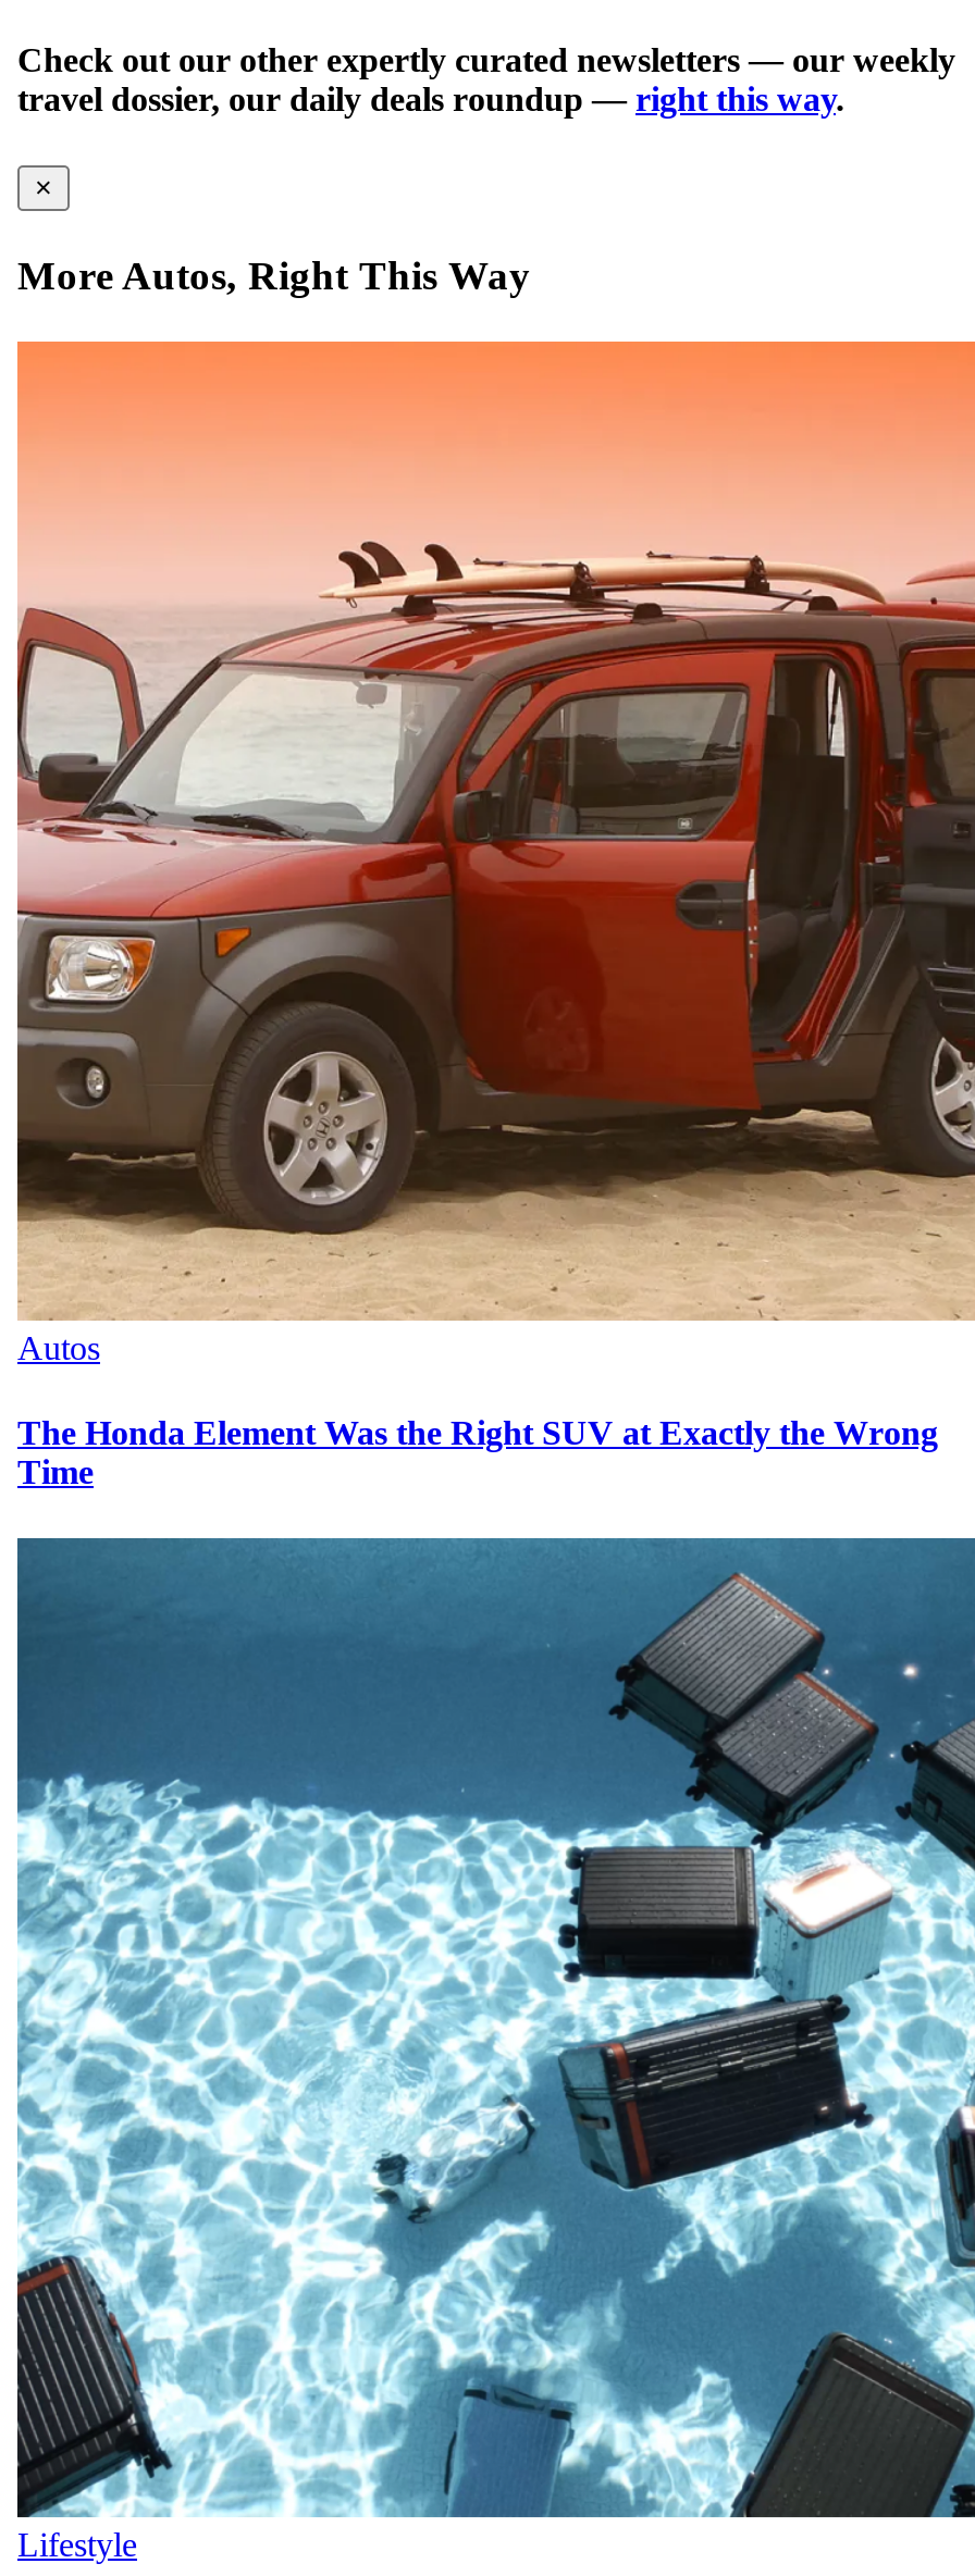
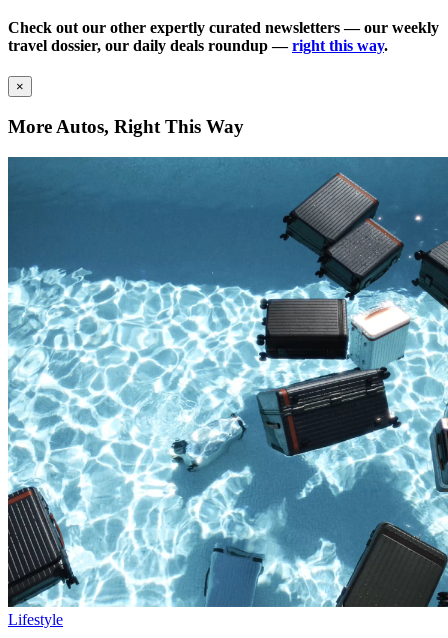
- [image]
- Autos
- The Honda Element Was the Right SUV at Exactly the Wrong
- Time
